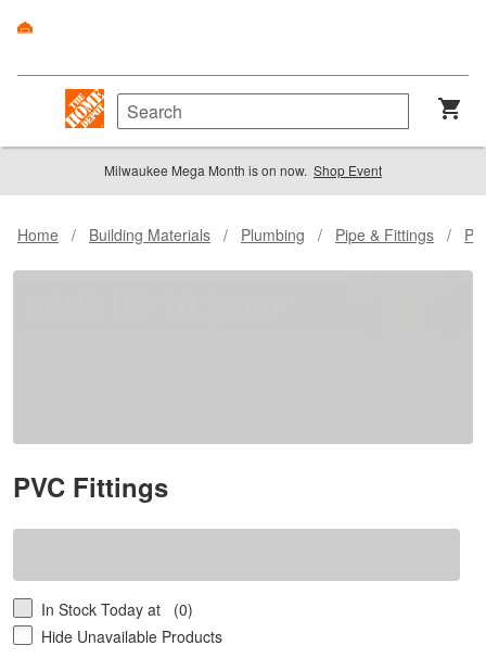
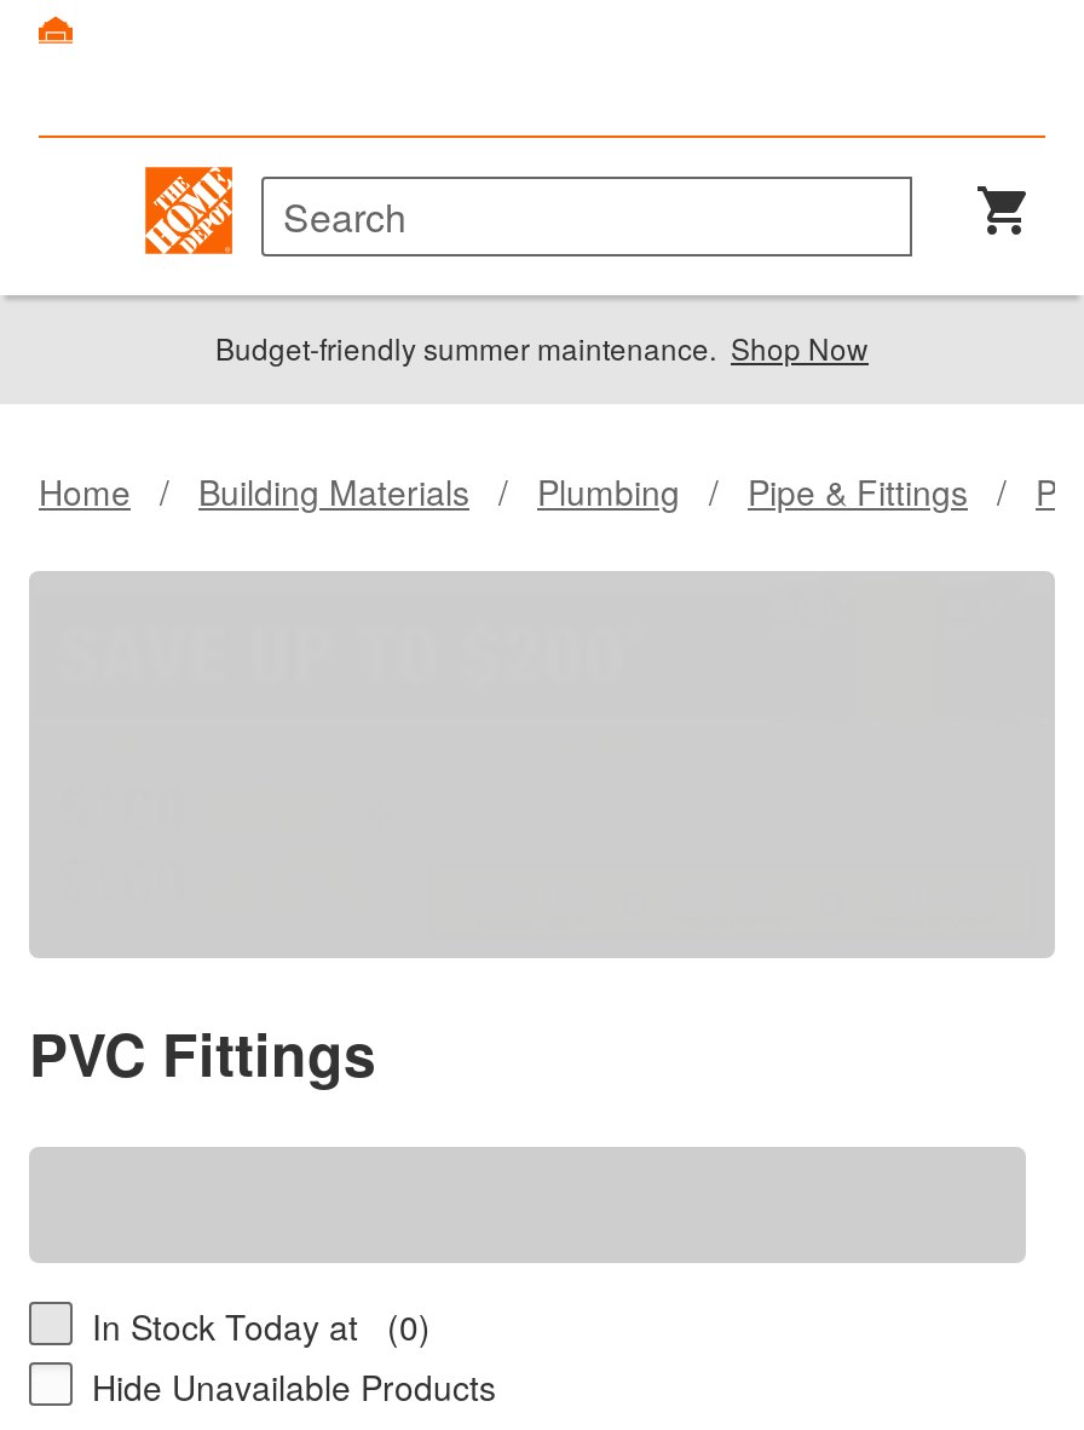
- Milwaukee Mega Month is on now. Shop Event
+ Budget-friendly summer maintenance. Shop Now
